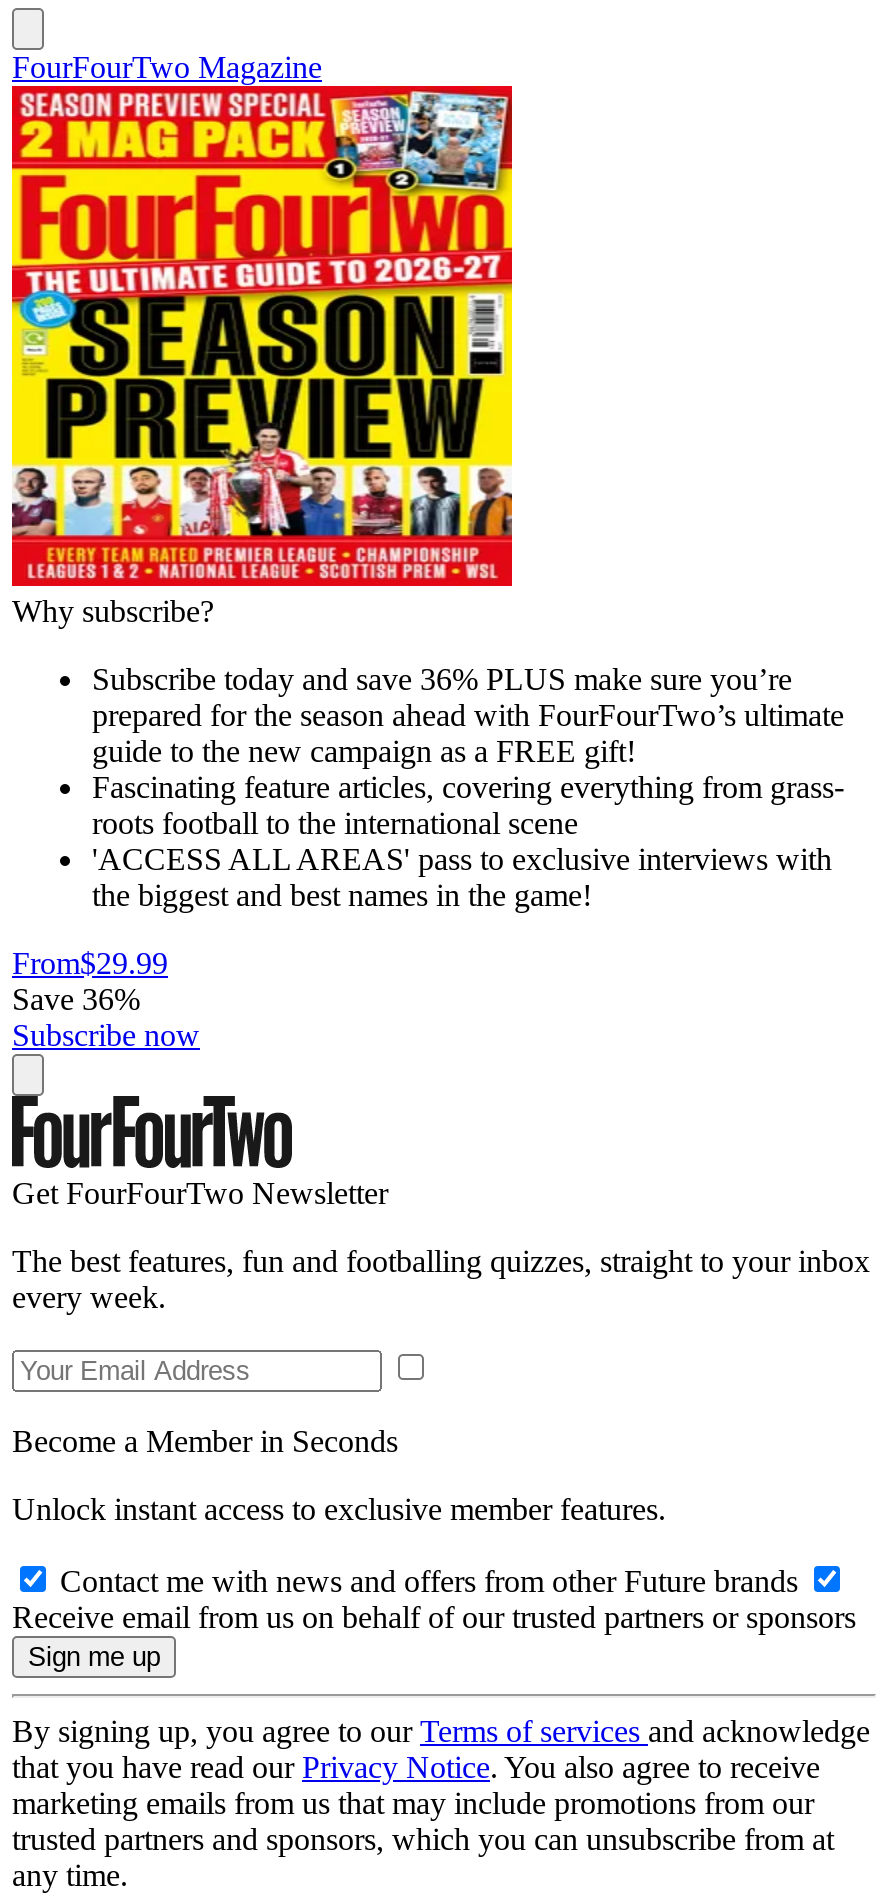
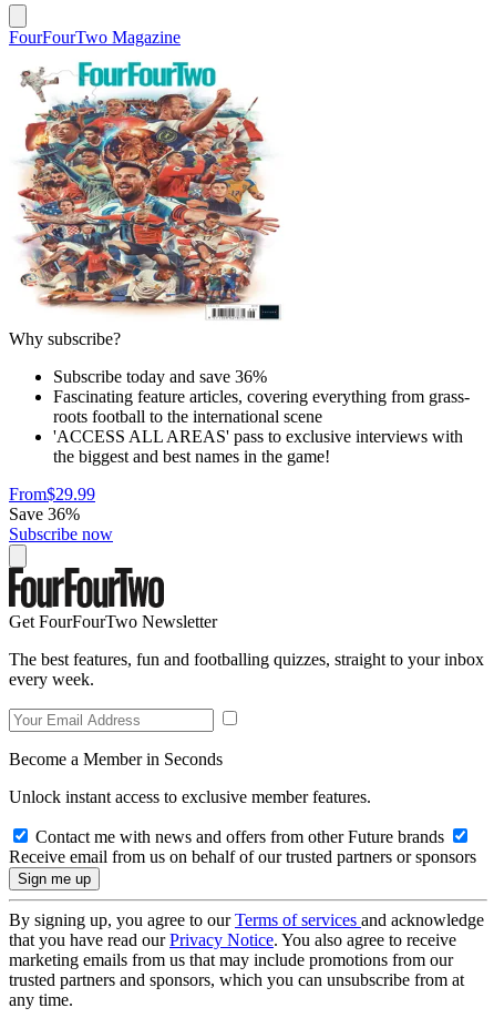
- [image]
- Subscribe today and save 36% PLUS make sure you’re
- prepared for the season ahead with FourFourTwo’s ultimate
- guide to the new campaign as a FREE gift!
+ [image]
+ Subscribe today and save 36%
